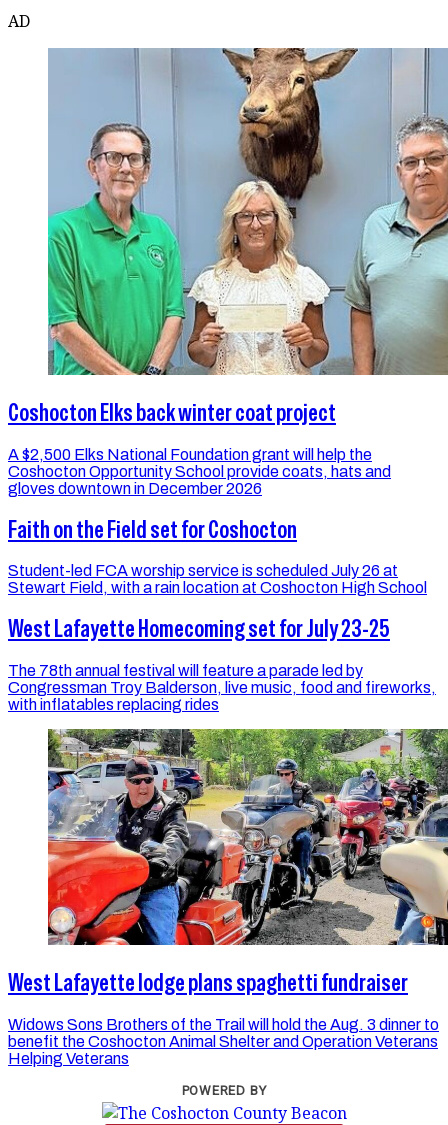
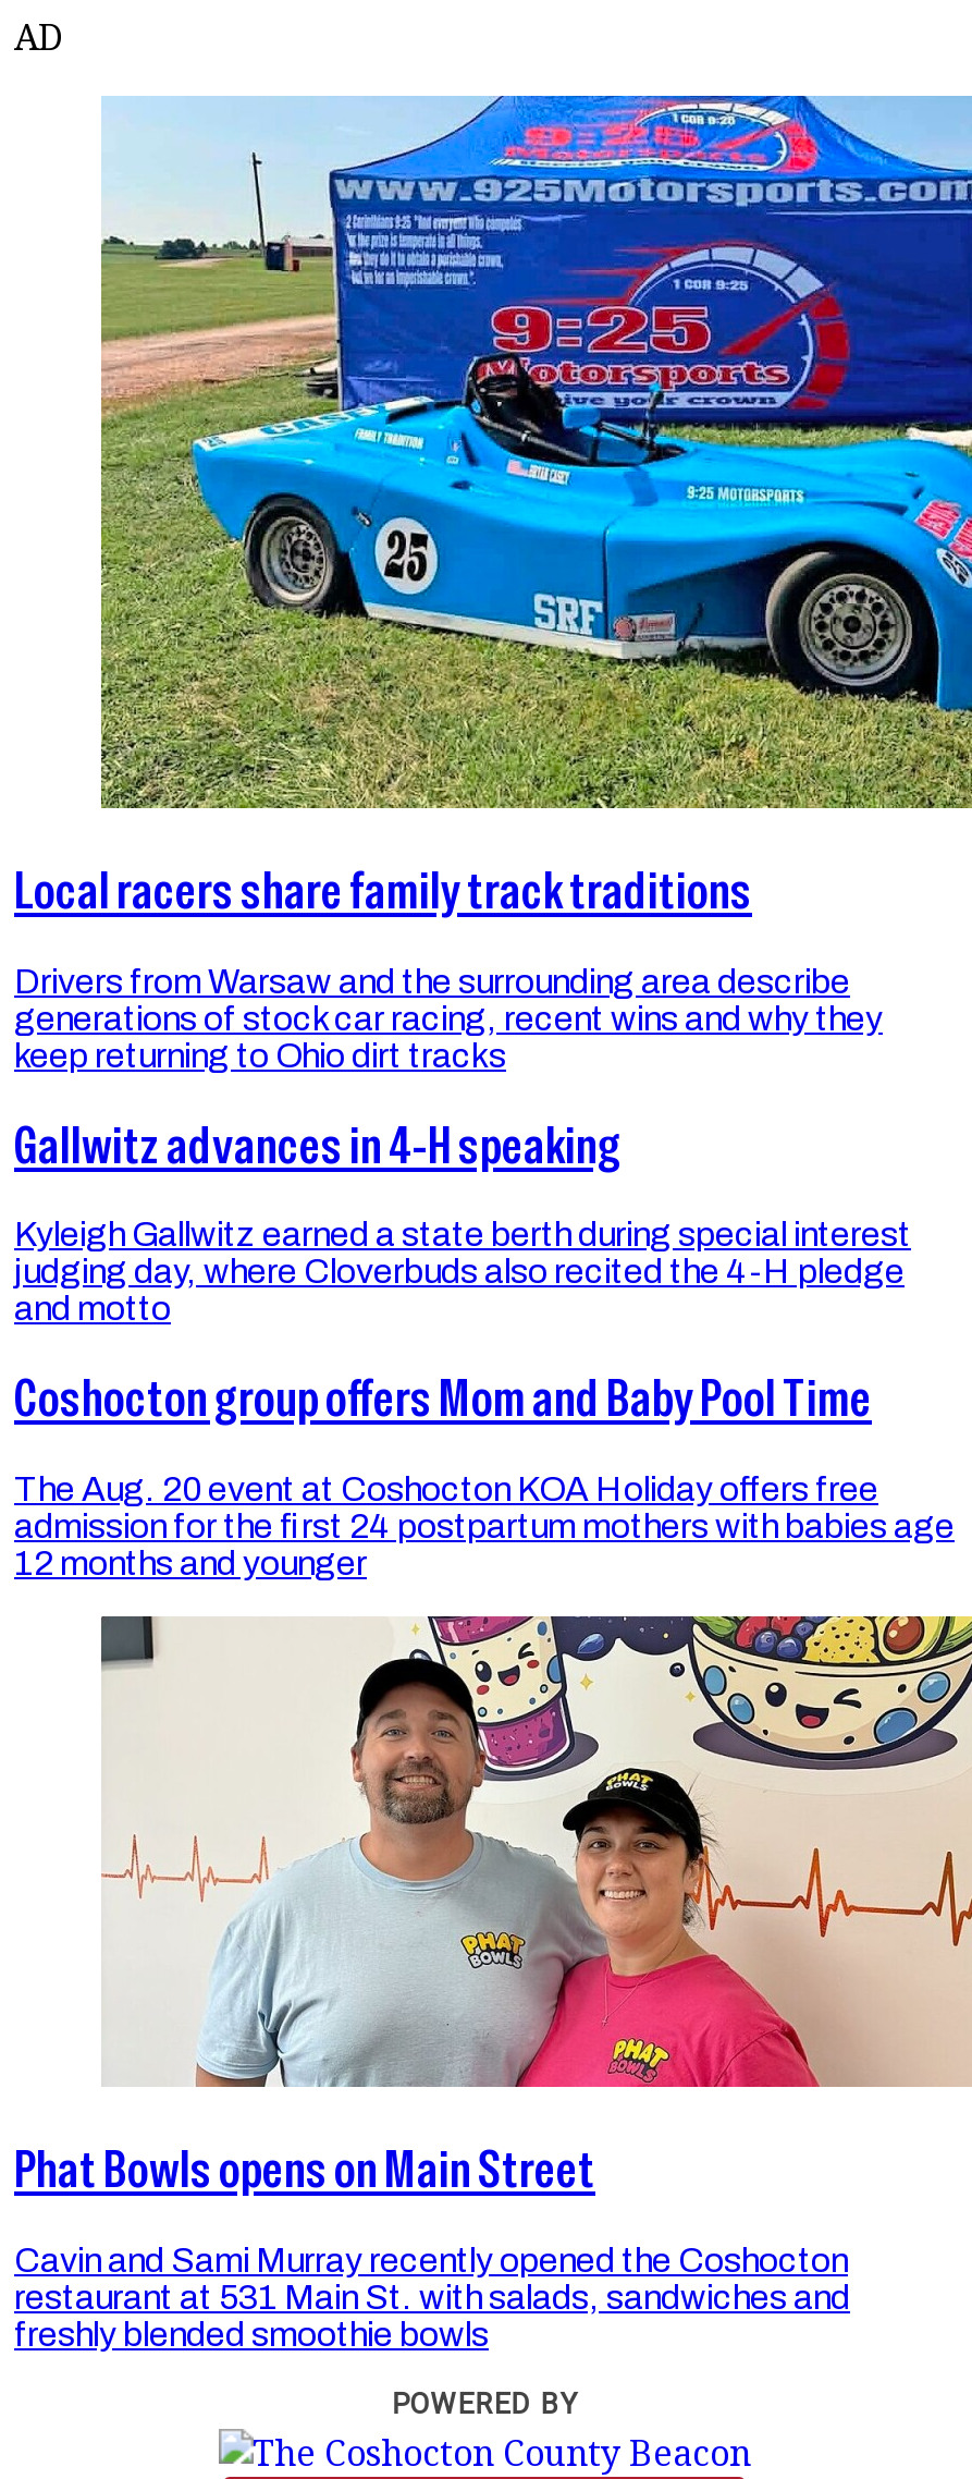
- [image]
- Coshocton Elks back winter coat project
+ [image]
+ Local racers share family track traditions

- A $2,500 Elks National Foundation grant will help the
- Coshocton Opportunity School provide coats, hats and
- gloves downtown in December 2026
+ Drivers from Warsaw and the surrounding area describe
+ generations of stock car racing, recent wins and why they
+ keep returning to Ohio dirt tracks

- Faith on the Field set for Coshocton
+ Gallwitz advances in 4-H speaking

- Student-led FCA worship service is scheduled July 26 at
- Stewart Field, with a rain location at Coshocton High School
+ Kyleigh Gallwitz earned a state berth during special interest
+ judging day, where Cloverbuds also recited the 4-H pledge
+ and motto

- West Lafayette Homecoming set for July 23-25
+ Coshocton group offers Mom and Baby Pool Time

- The 78th annual festival will feature a parade led by
- Congressman Troy Balderson, live music, food and fireworks,
- with inflatables replacing rides
+ The Aug. 20 event at Coshocton KOA Holiday offers free
+ admission for the first 24 postpartum mothers with babies age
+ 12 months and younger

- [image]
- West Lafayette lodge plans spaghetti fundraiser
+ [image]
+ Phat Bowls opens on Main Street

- Widows Sons Brothers of the Trail will hold the Aug. 3 dinner to
- benefit the Coshocton Animal Shelter and Operation Veterans
- Helping Veterans
+ Cavin and Sami Murray recently opened the Coshocton
+ restaurant at 531 Main St. with salads, sandwiches and
+ freshly blended smoothie bowls
